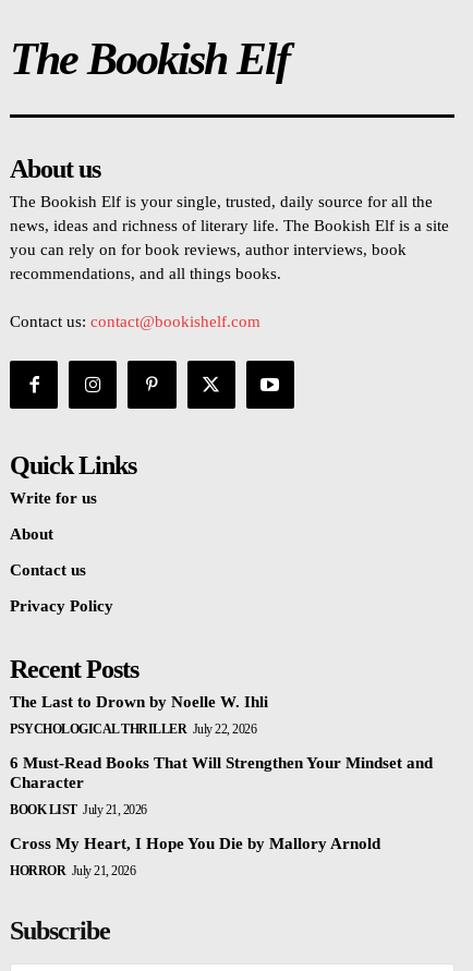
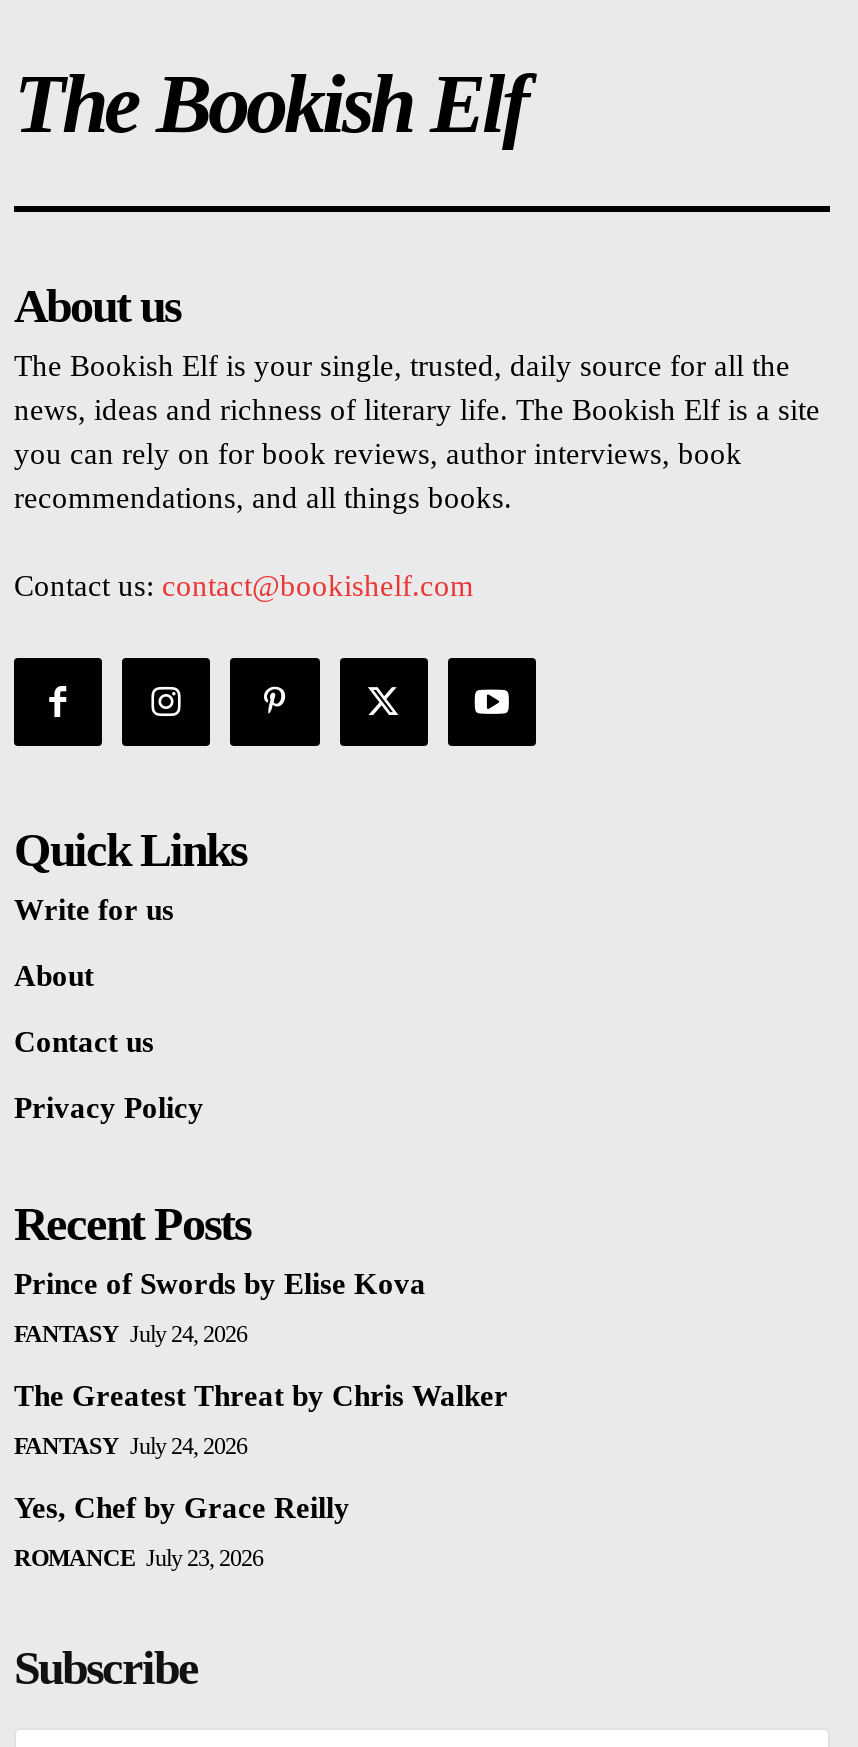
- The Last to Drown by Noelle W. Ihli
+ Prince of Swords by Elise Kova

- PSYCHOLOGICAL THRILLER July 22, 2026
+ FANTASY July 24, 2026

- 6 Must-Read Books That Will Strengthen Your Mindset and
- Character
+ The Greatest Threat by Chris Walker

- BOOK LIST July 21, 2026
+ FANTASY July 24, 2026

- Cross My Heart, I Hope You Die by Mallory Arnold
+ Yes, Chef by Grace Reilly

- HORROR July 21, 2026
+ ROMANCE July 23, 2026
